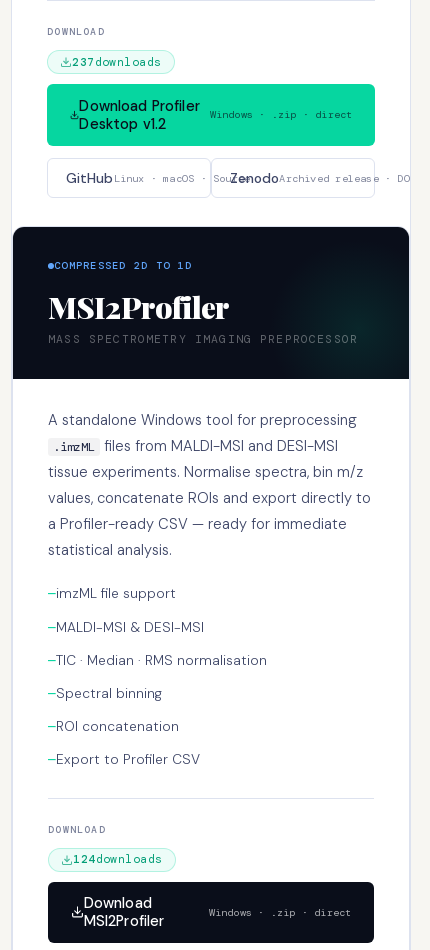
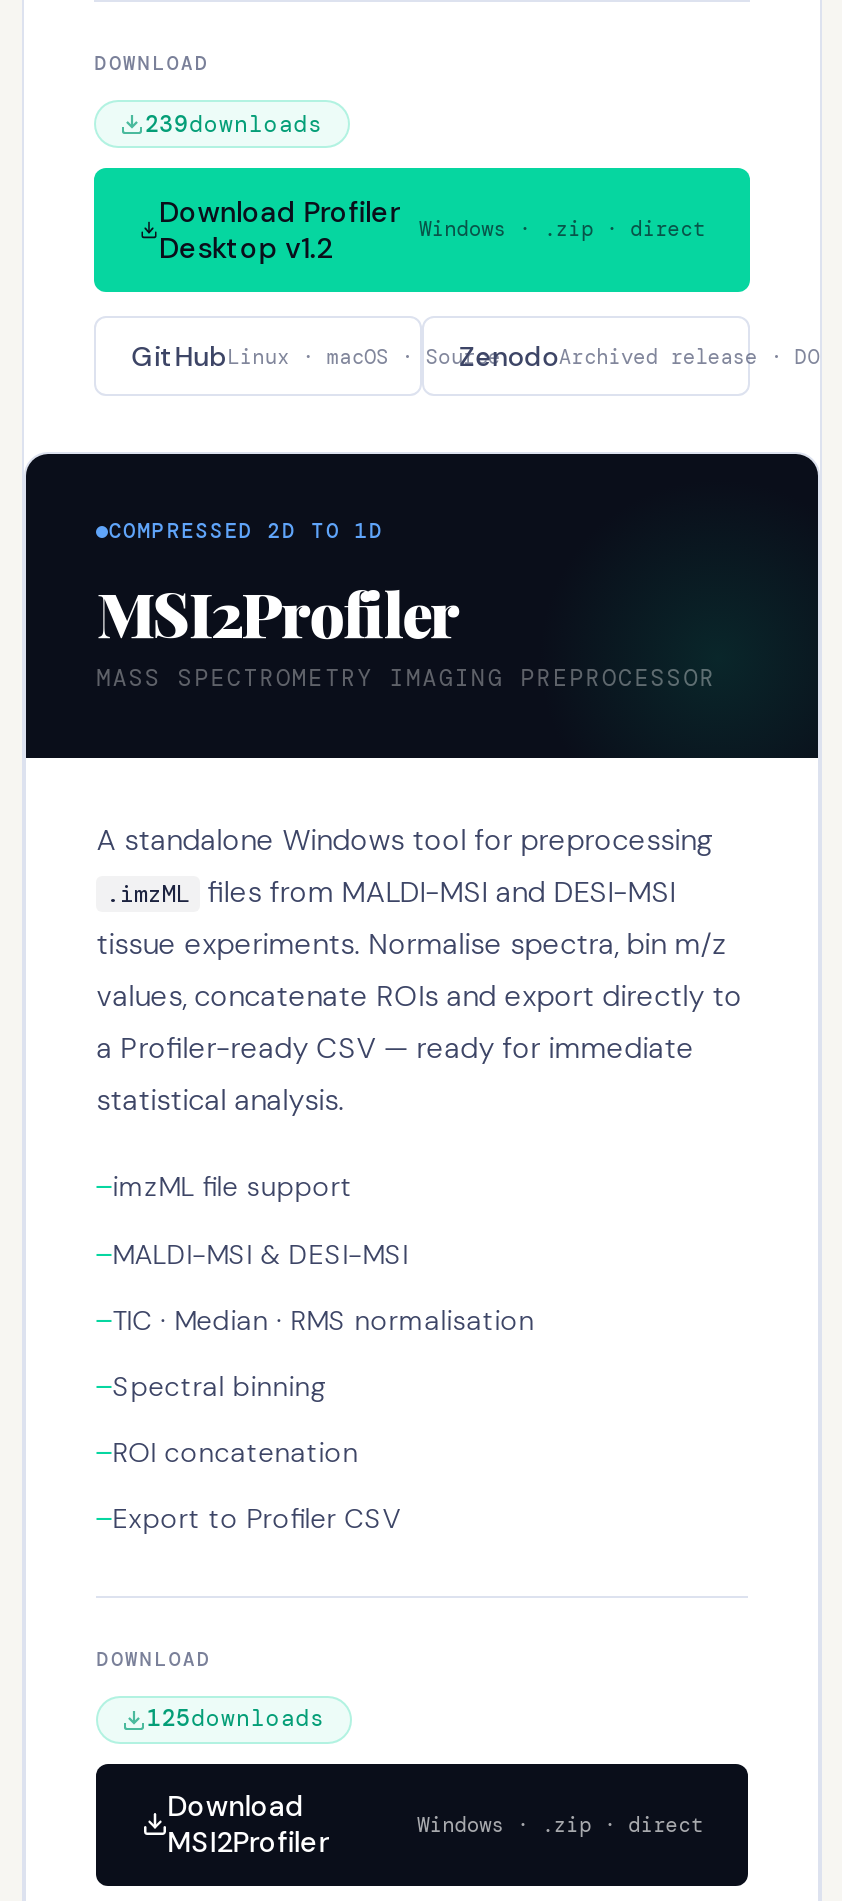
- 237downloads
+ 239downloads

- 124downloads
+ 125downloads
